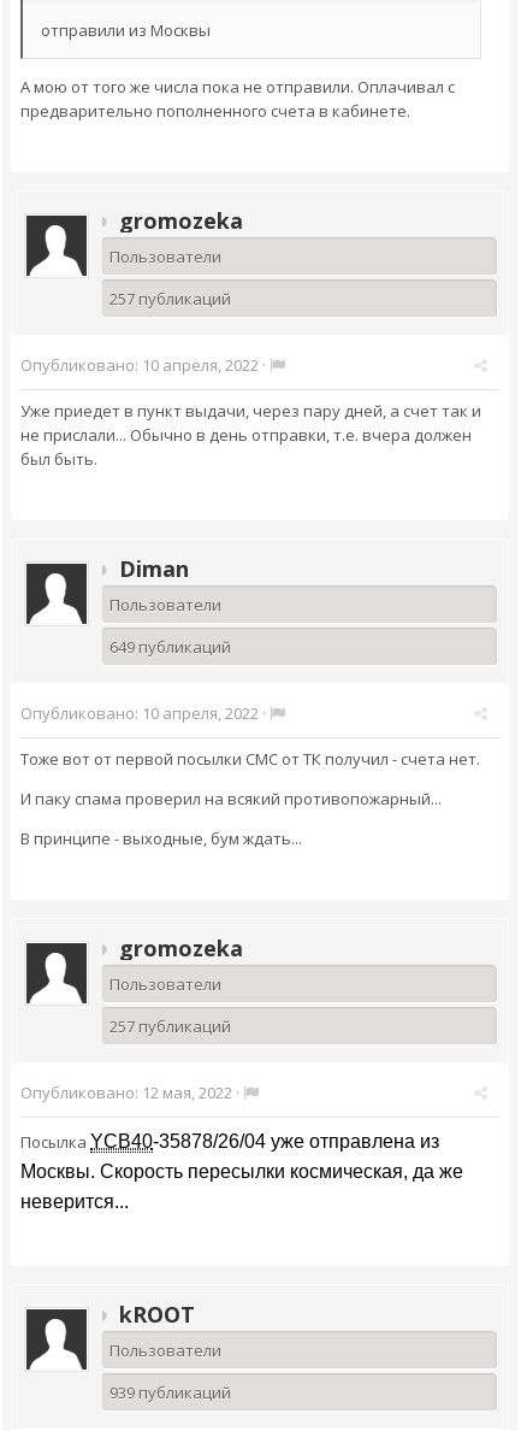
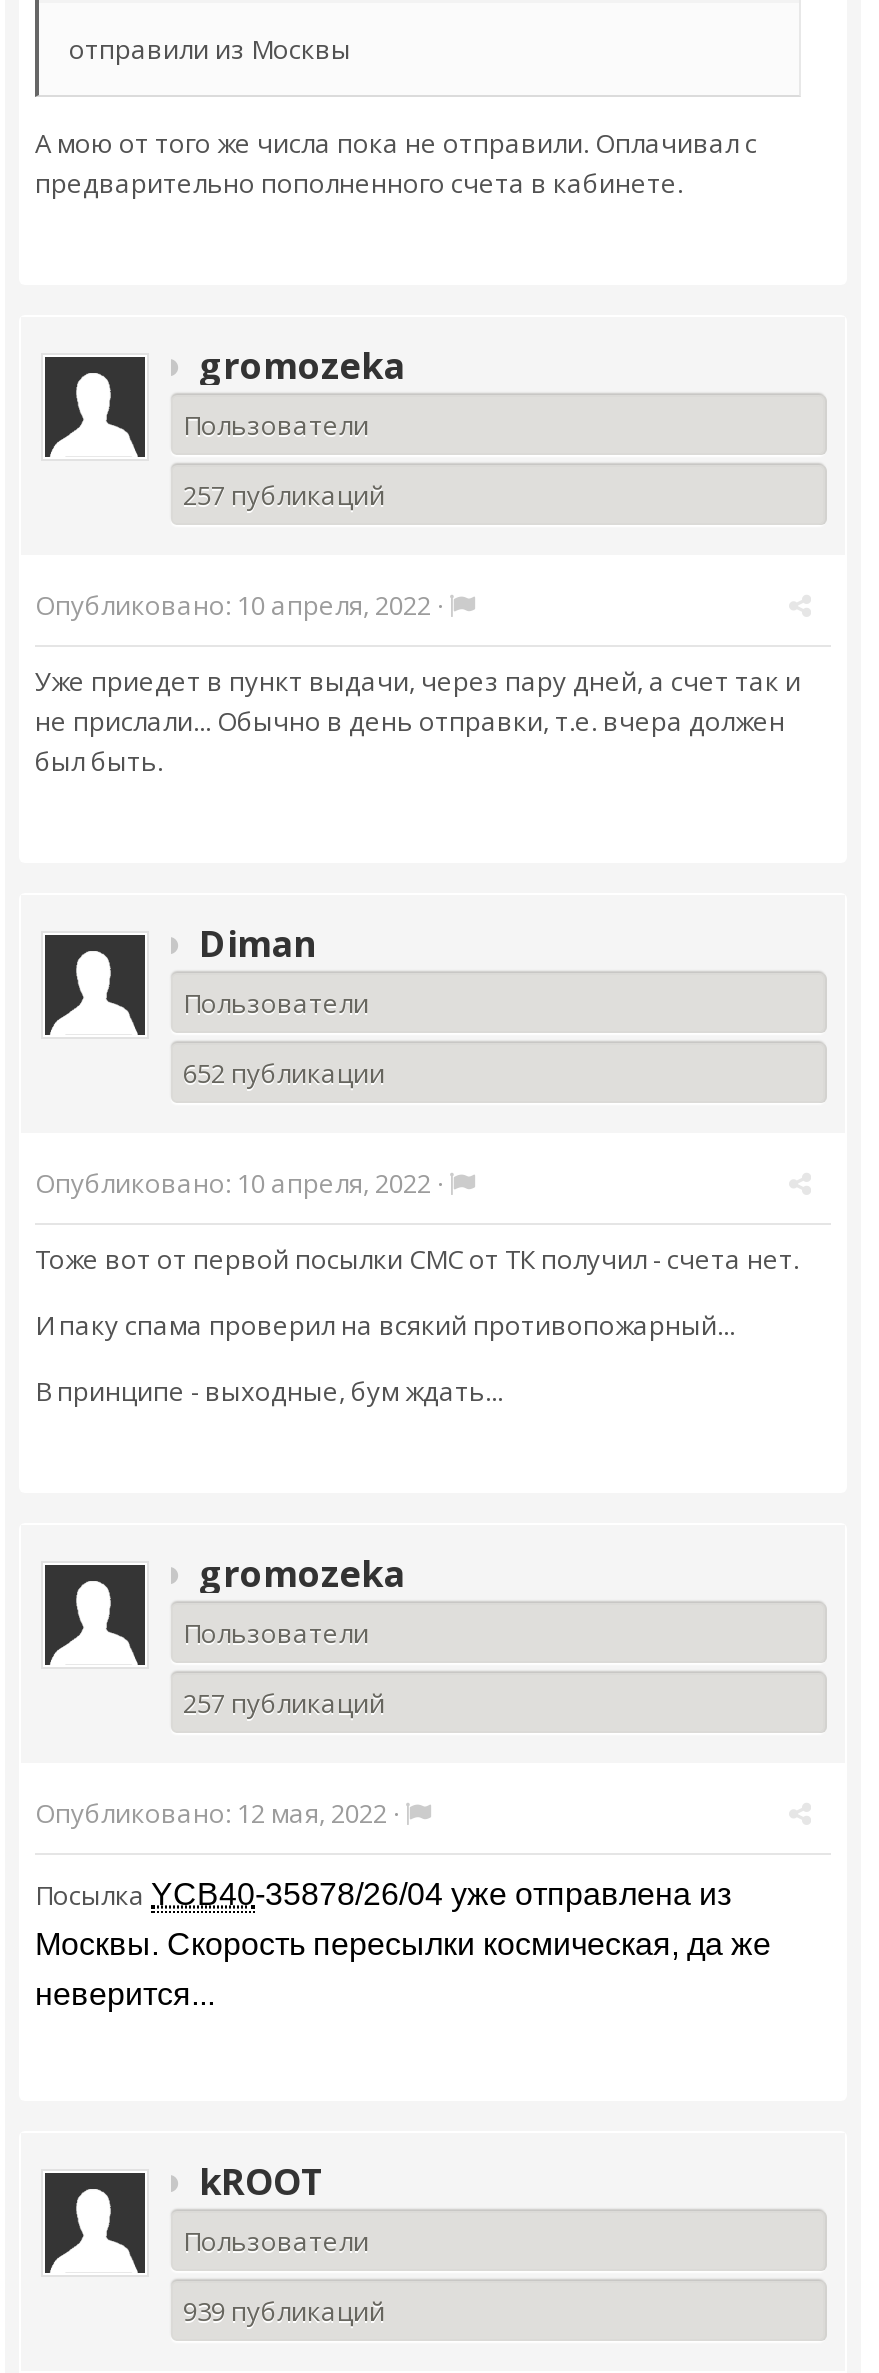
- 649 публикаций
+ 652 публикации
